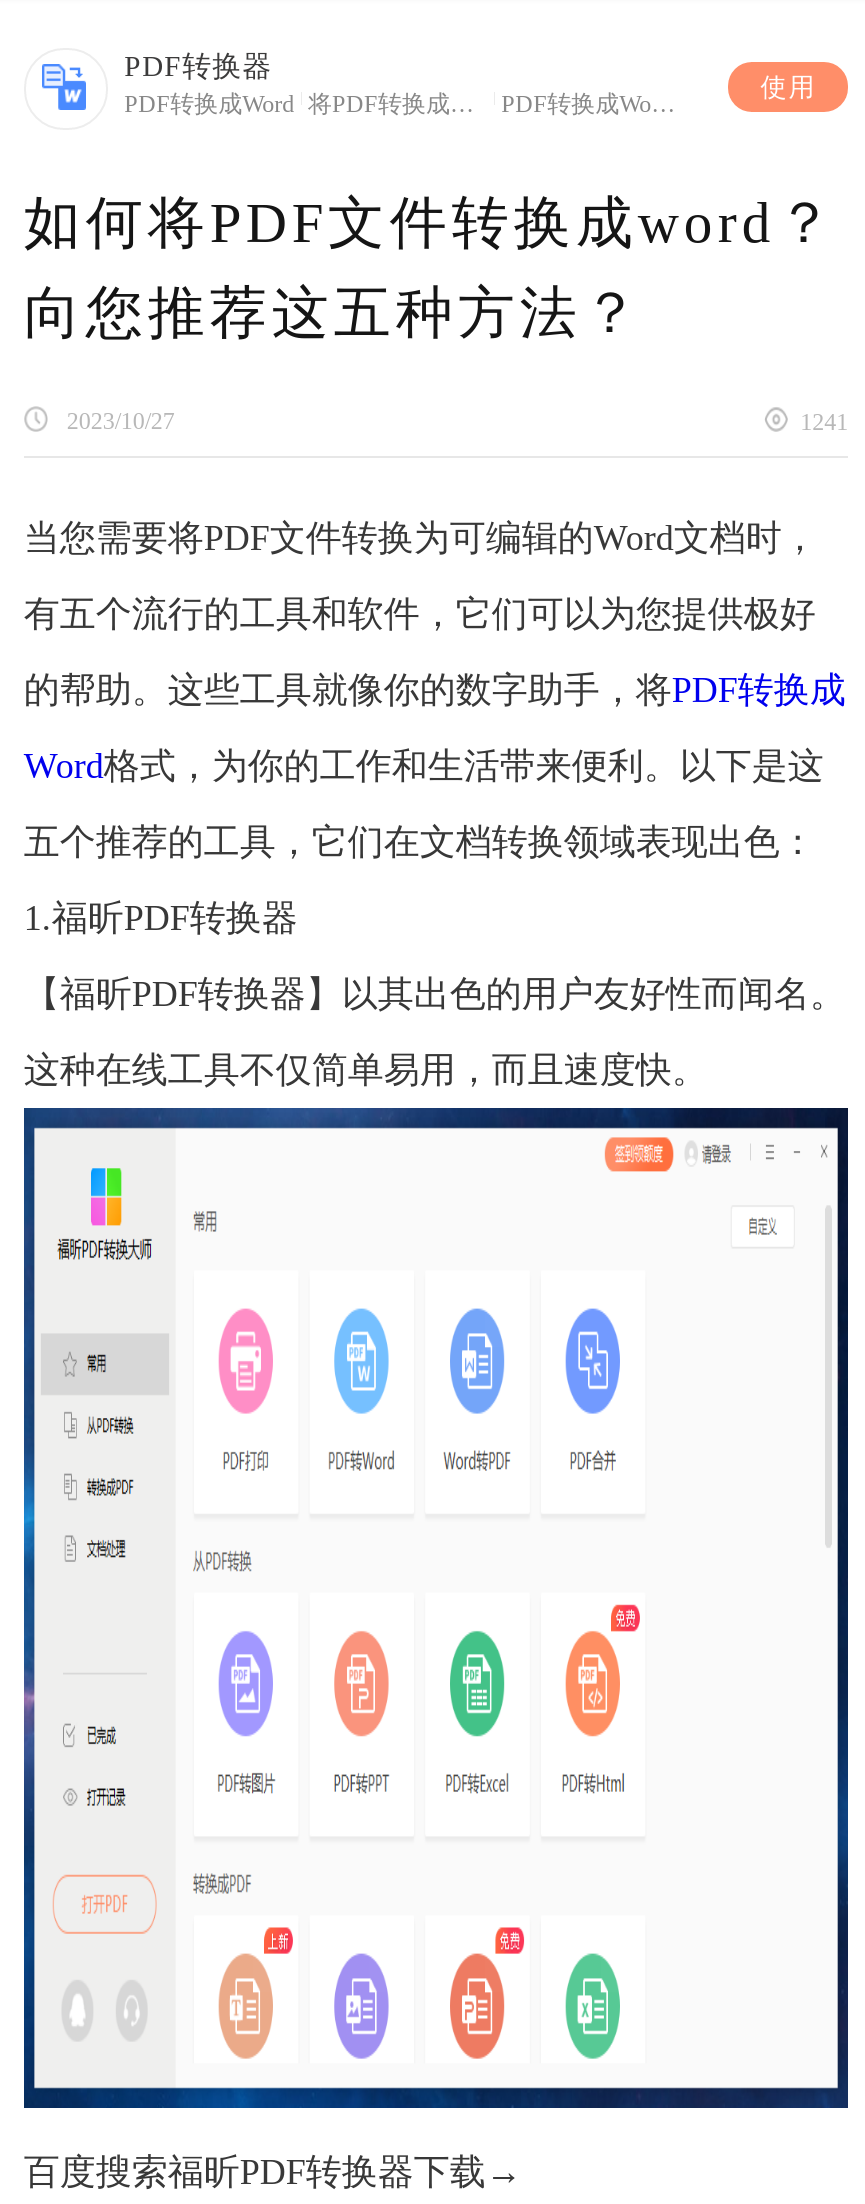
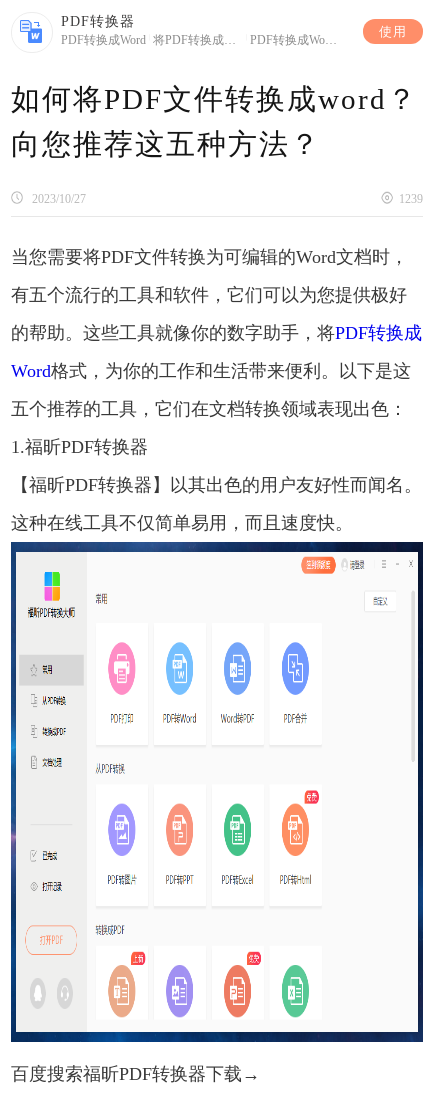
- 1241
+ 1239
